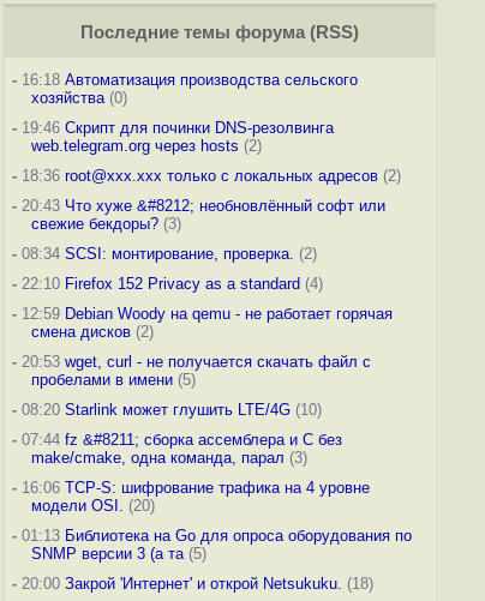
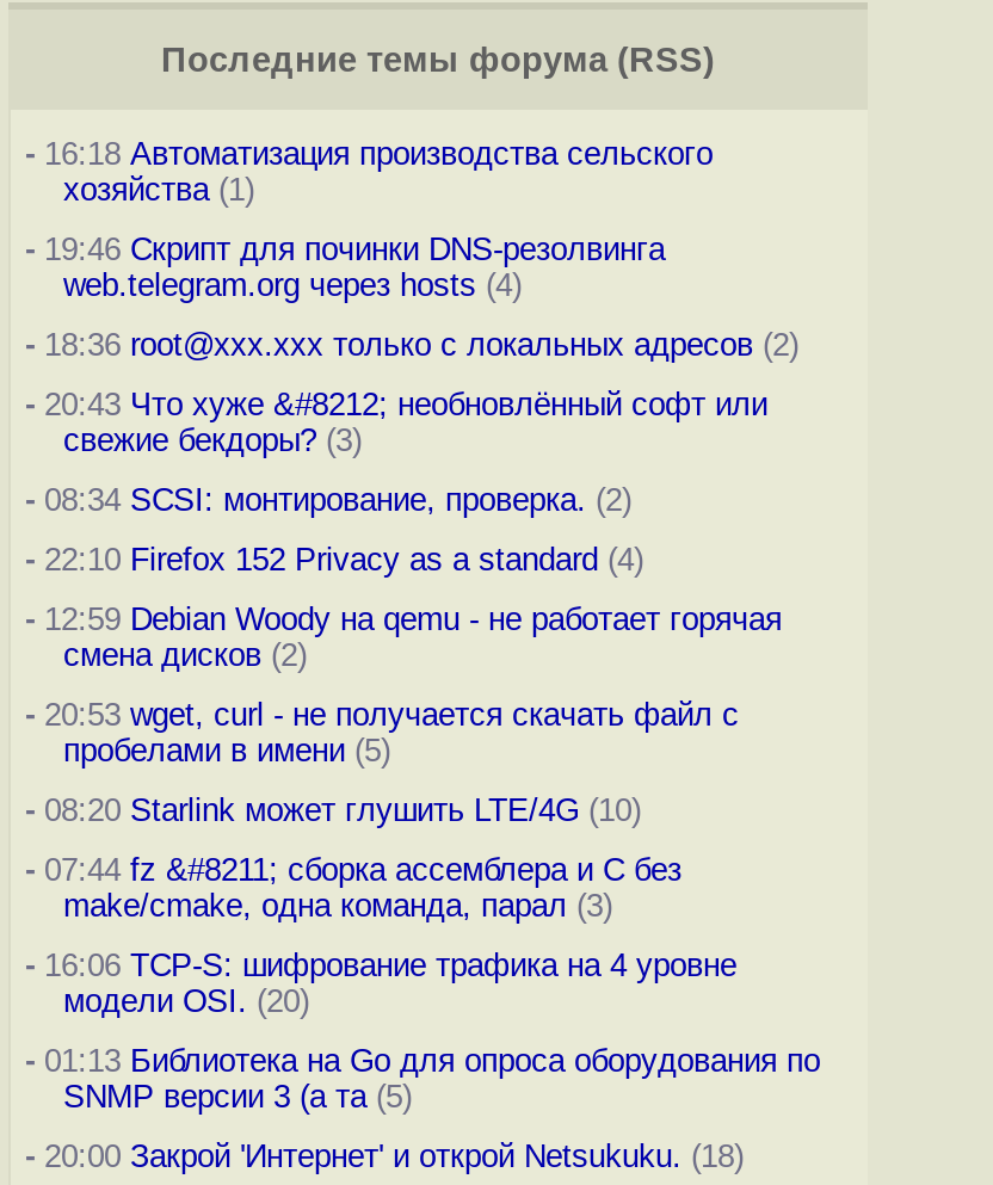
- хозяйства (0)
+ хозяйства (1)

- web.telegram.org через hosts (2)
+ web.telegram.org через hosts (4)
